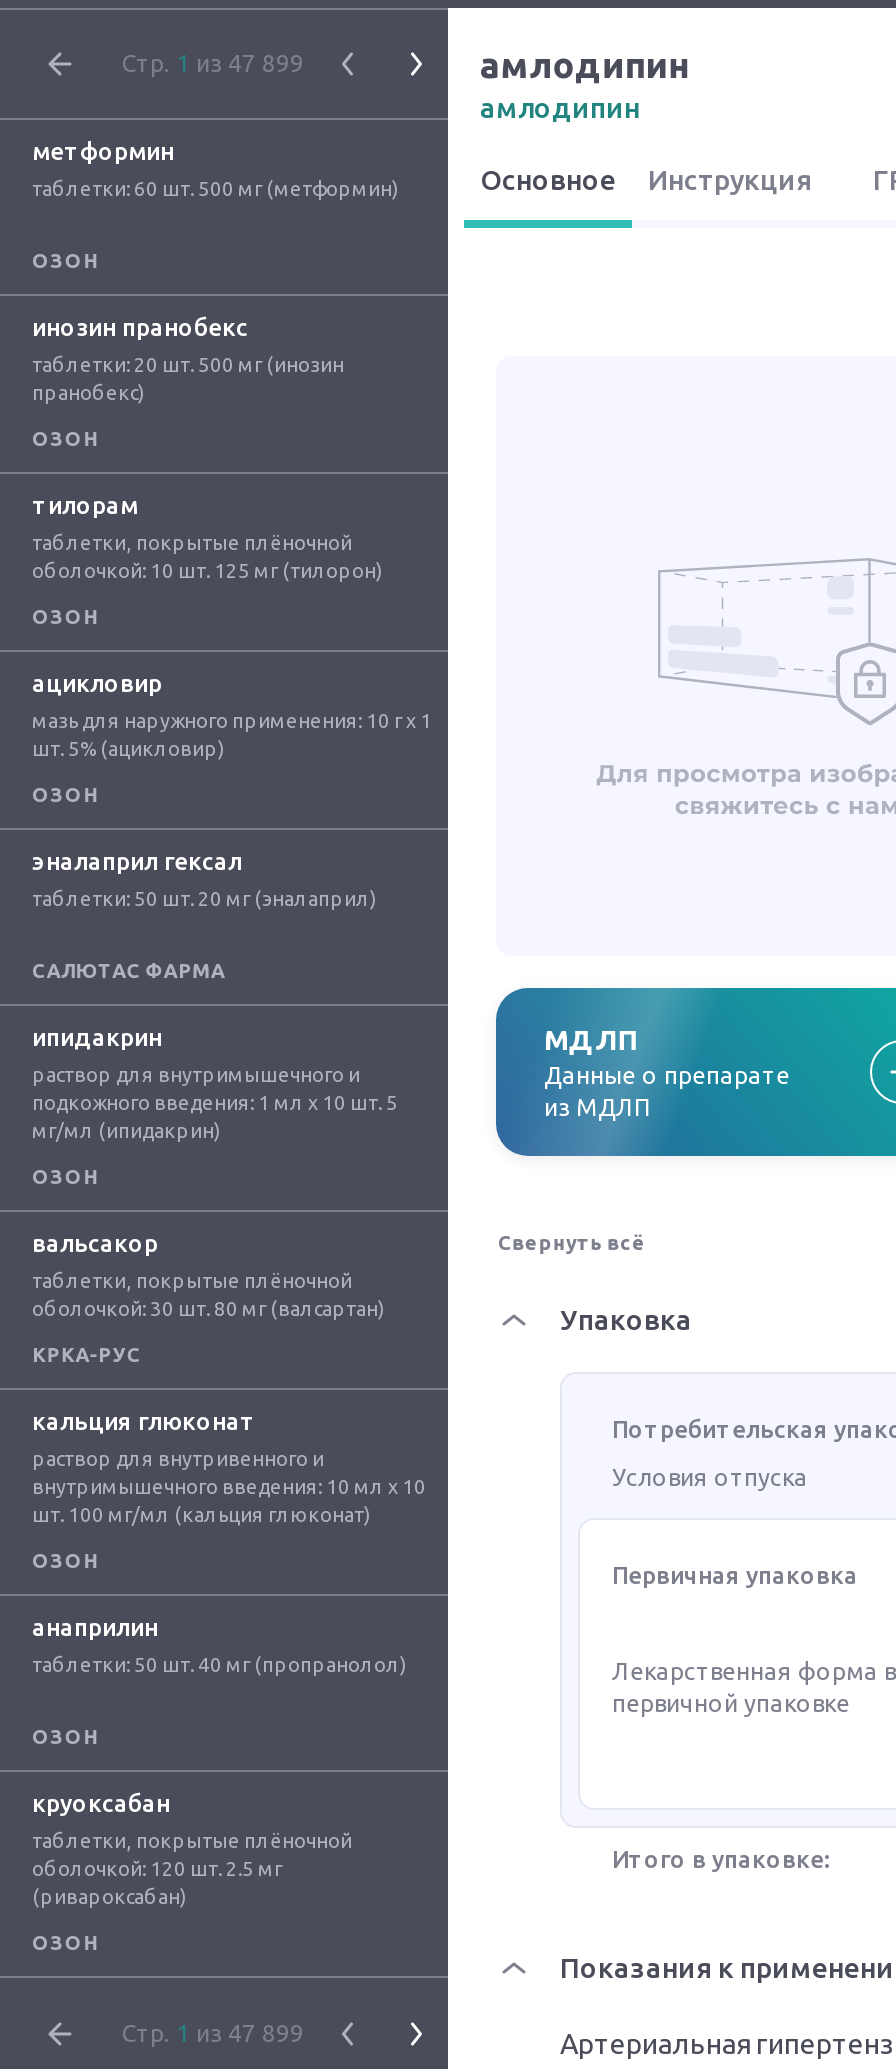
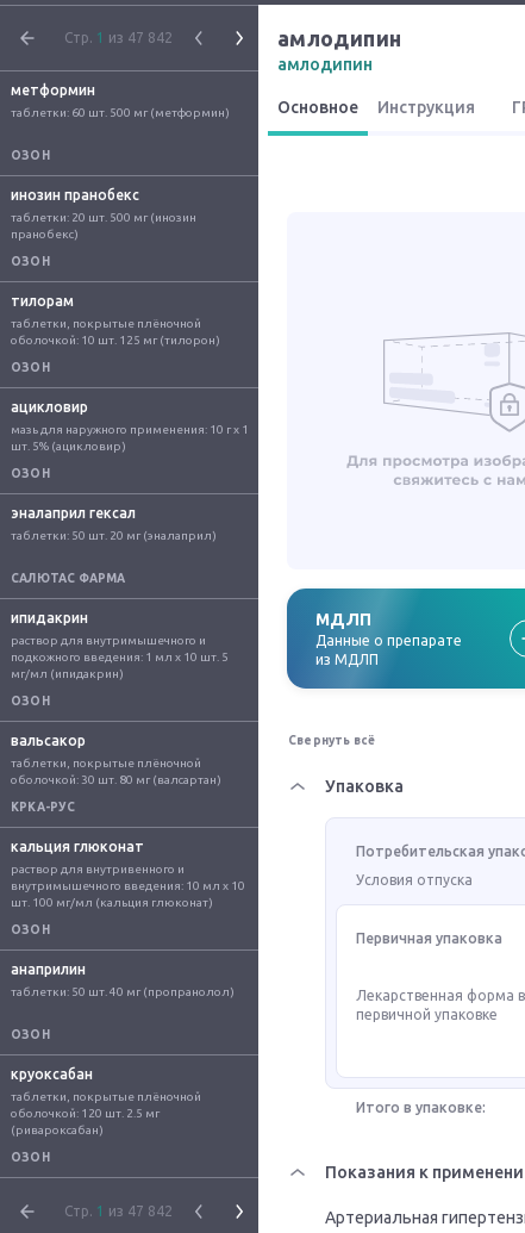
- Стр. 1 из 47 899
+ Стр. 1 из 47 842

- Стр. 1 из 47 899
+ Стр. 1 из 47 842
